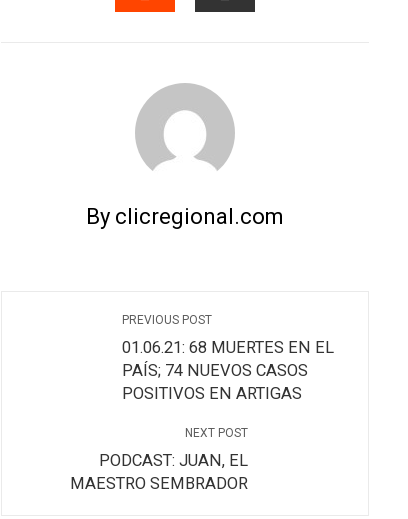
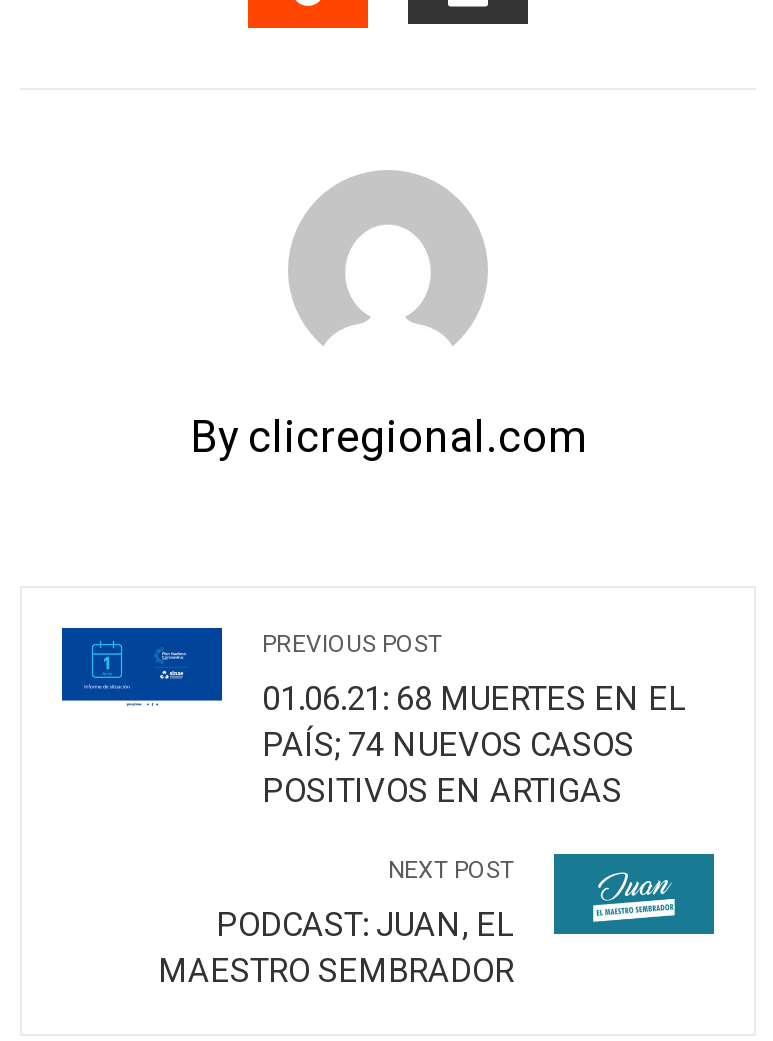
+ [image]

+ [image]
